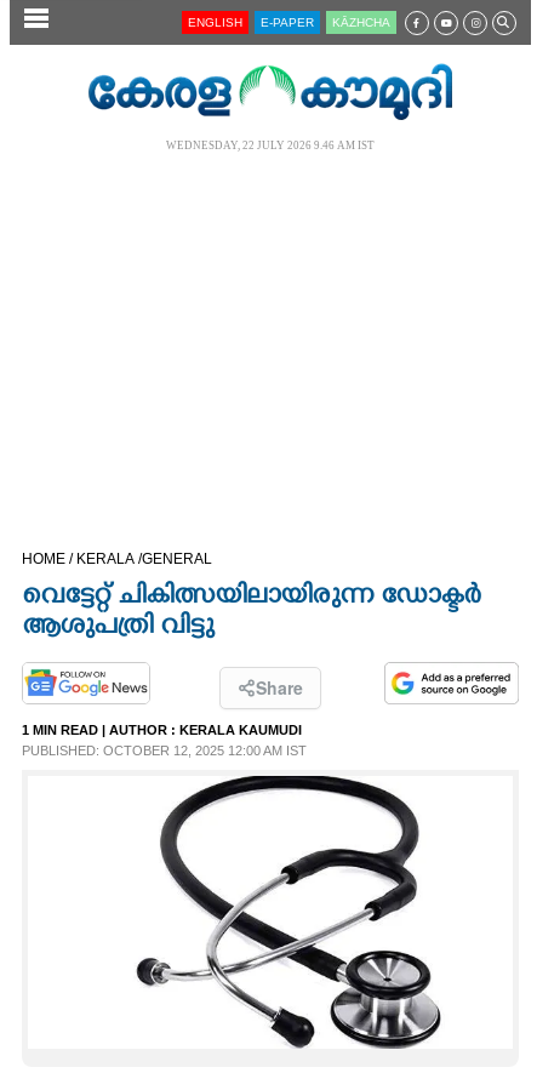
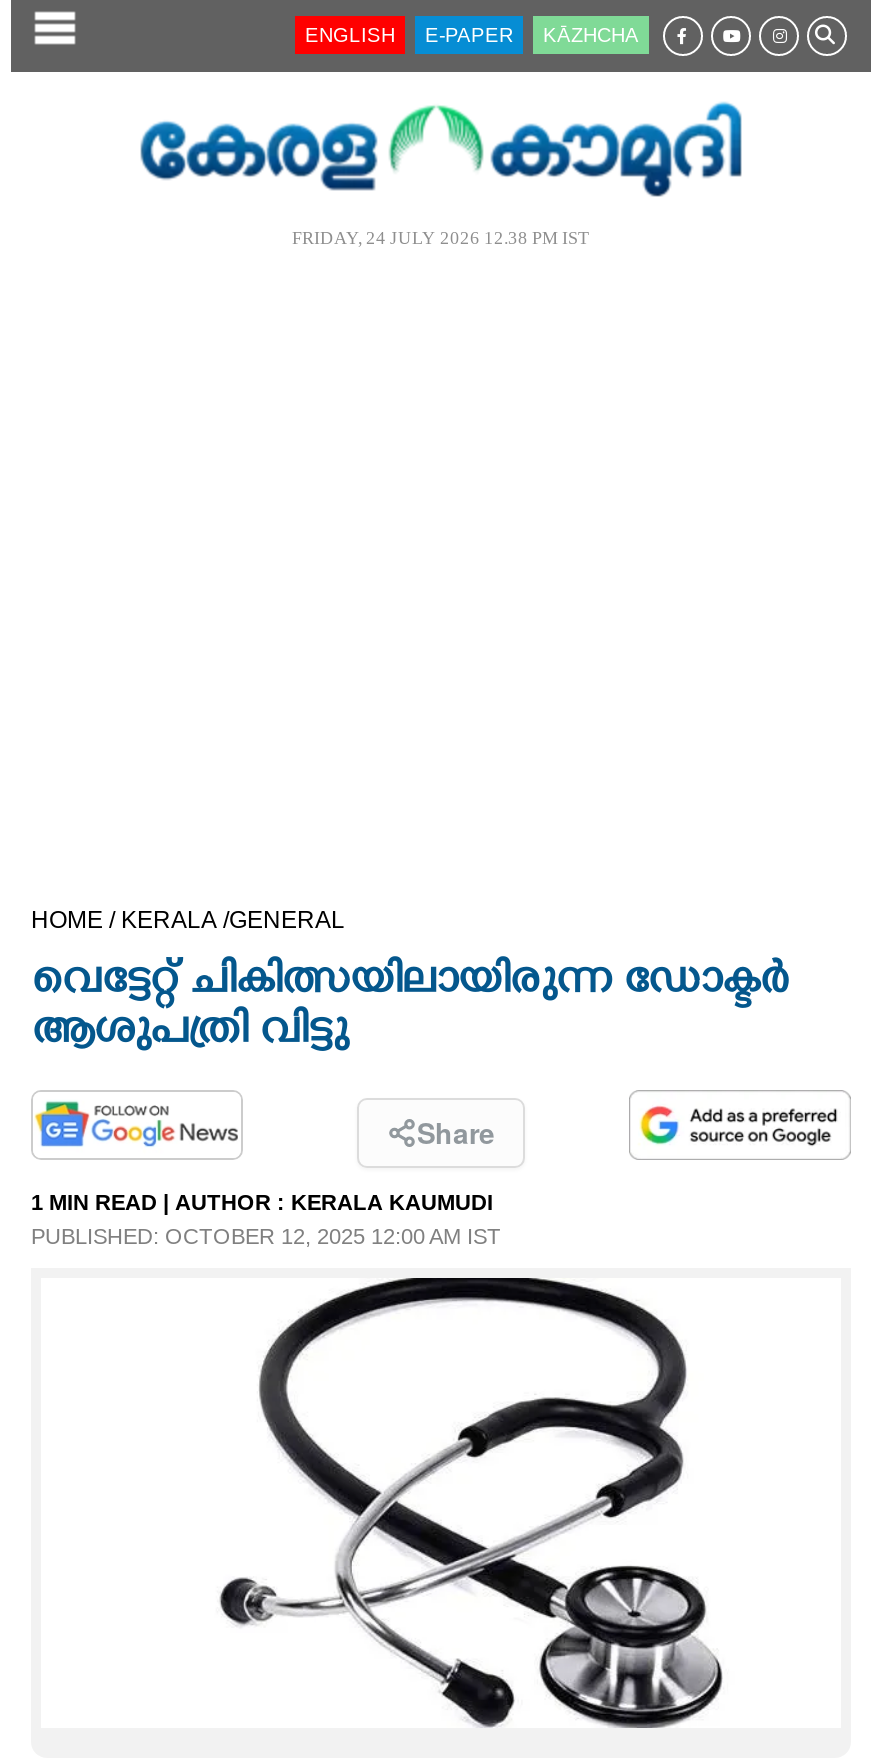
- WEDNESDAY, 22 JULY 2026 9.46 AM IST
+ FRIDAY, 24 JULY 2026 12.38 PM IST
